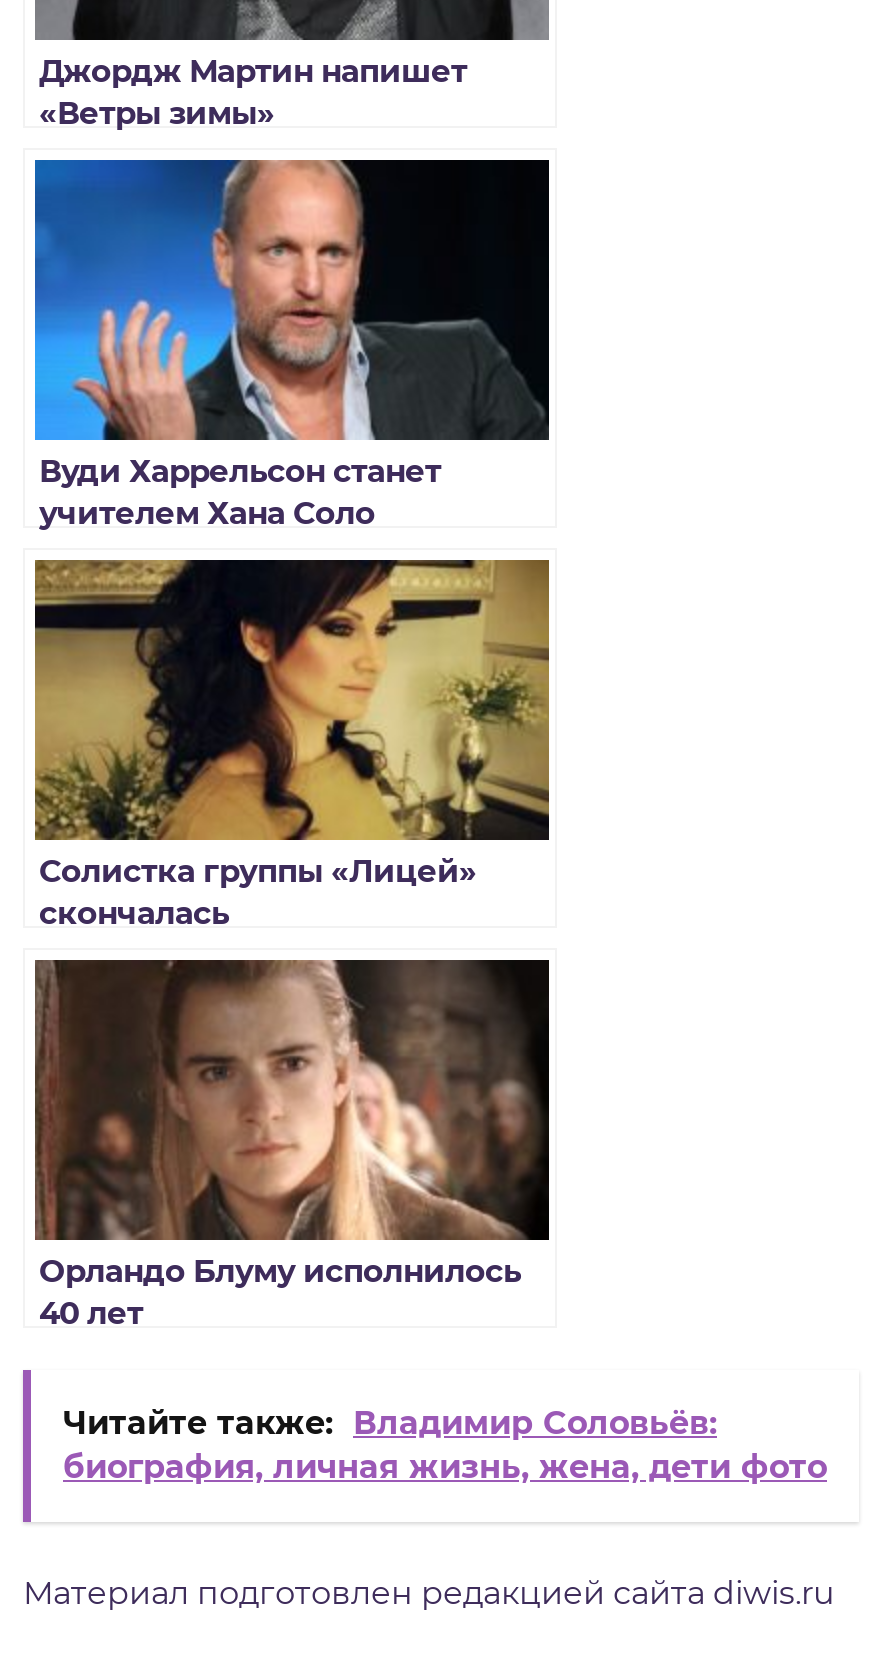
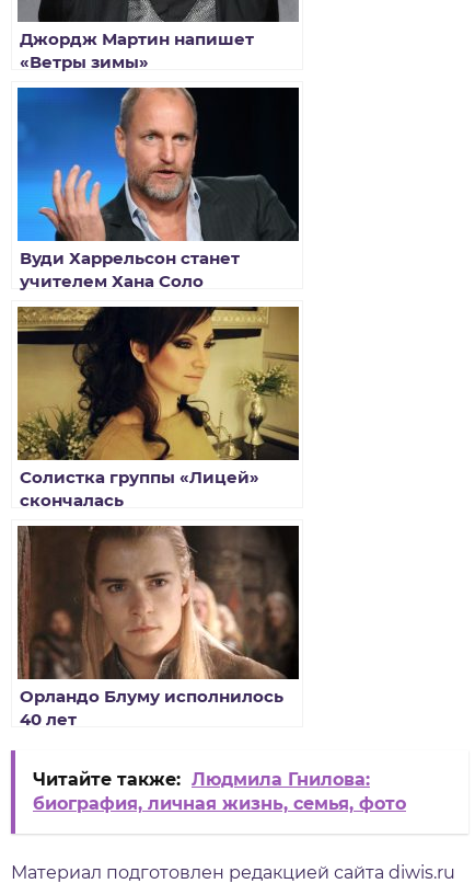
- Читайте также: Владимир Соловьёв:
- биография, личная жизнь, жена, дети фото
+ Читайте также: Людмила Гнилова:
+ биография, личная жизнь, семья, фото
